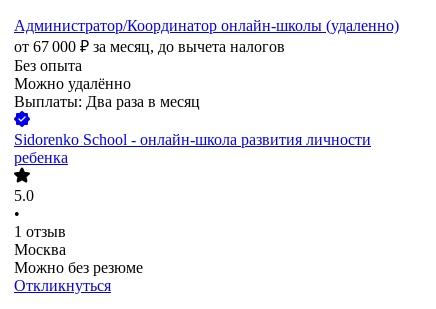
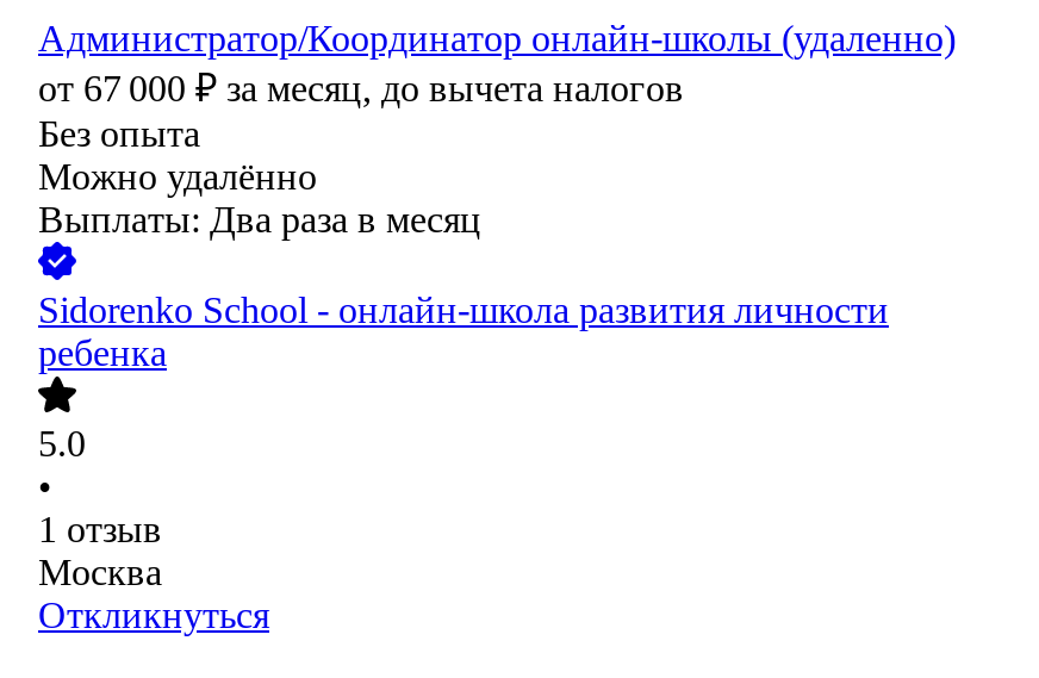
- Можно без резюме
